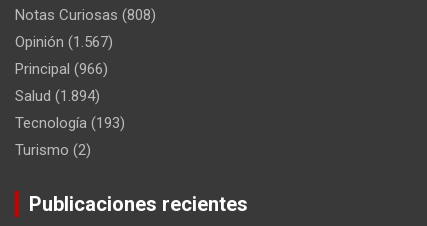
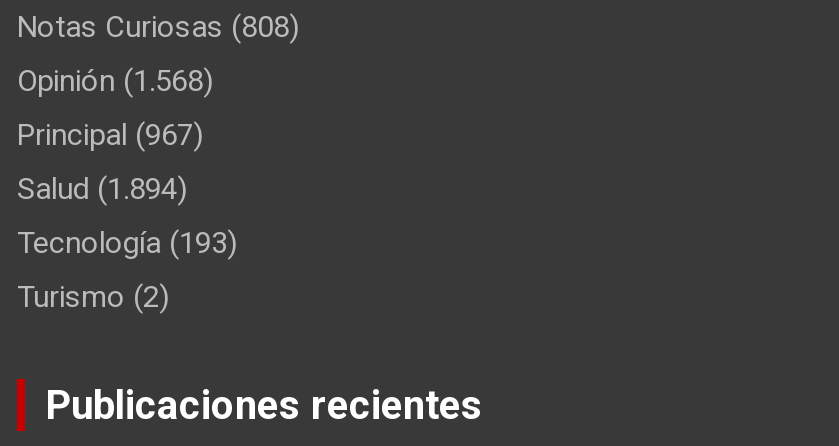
- Opinión (1.567)
+ Opinión (1.568)

- Principal (966)
+ Principal (967)
